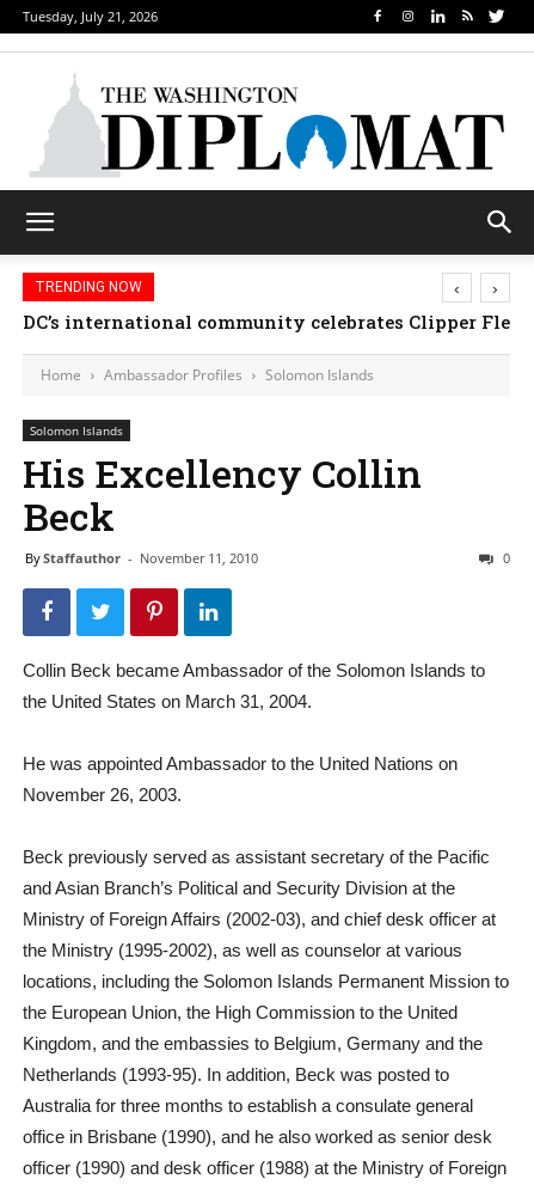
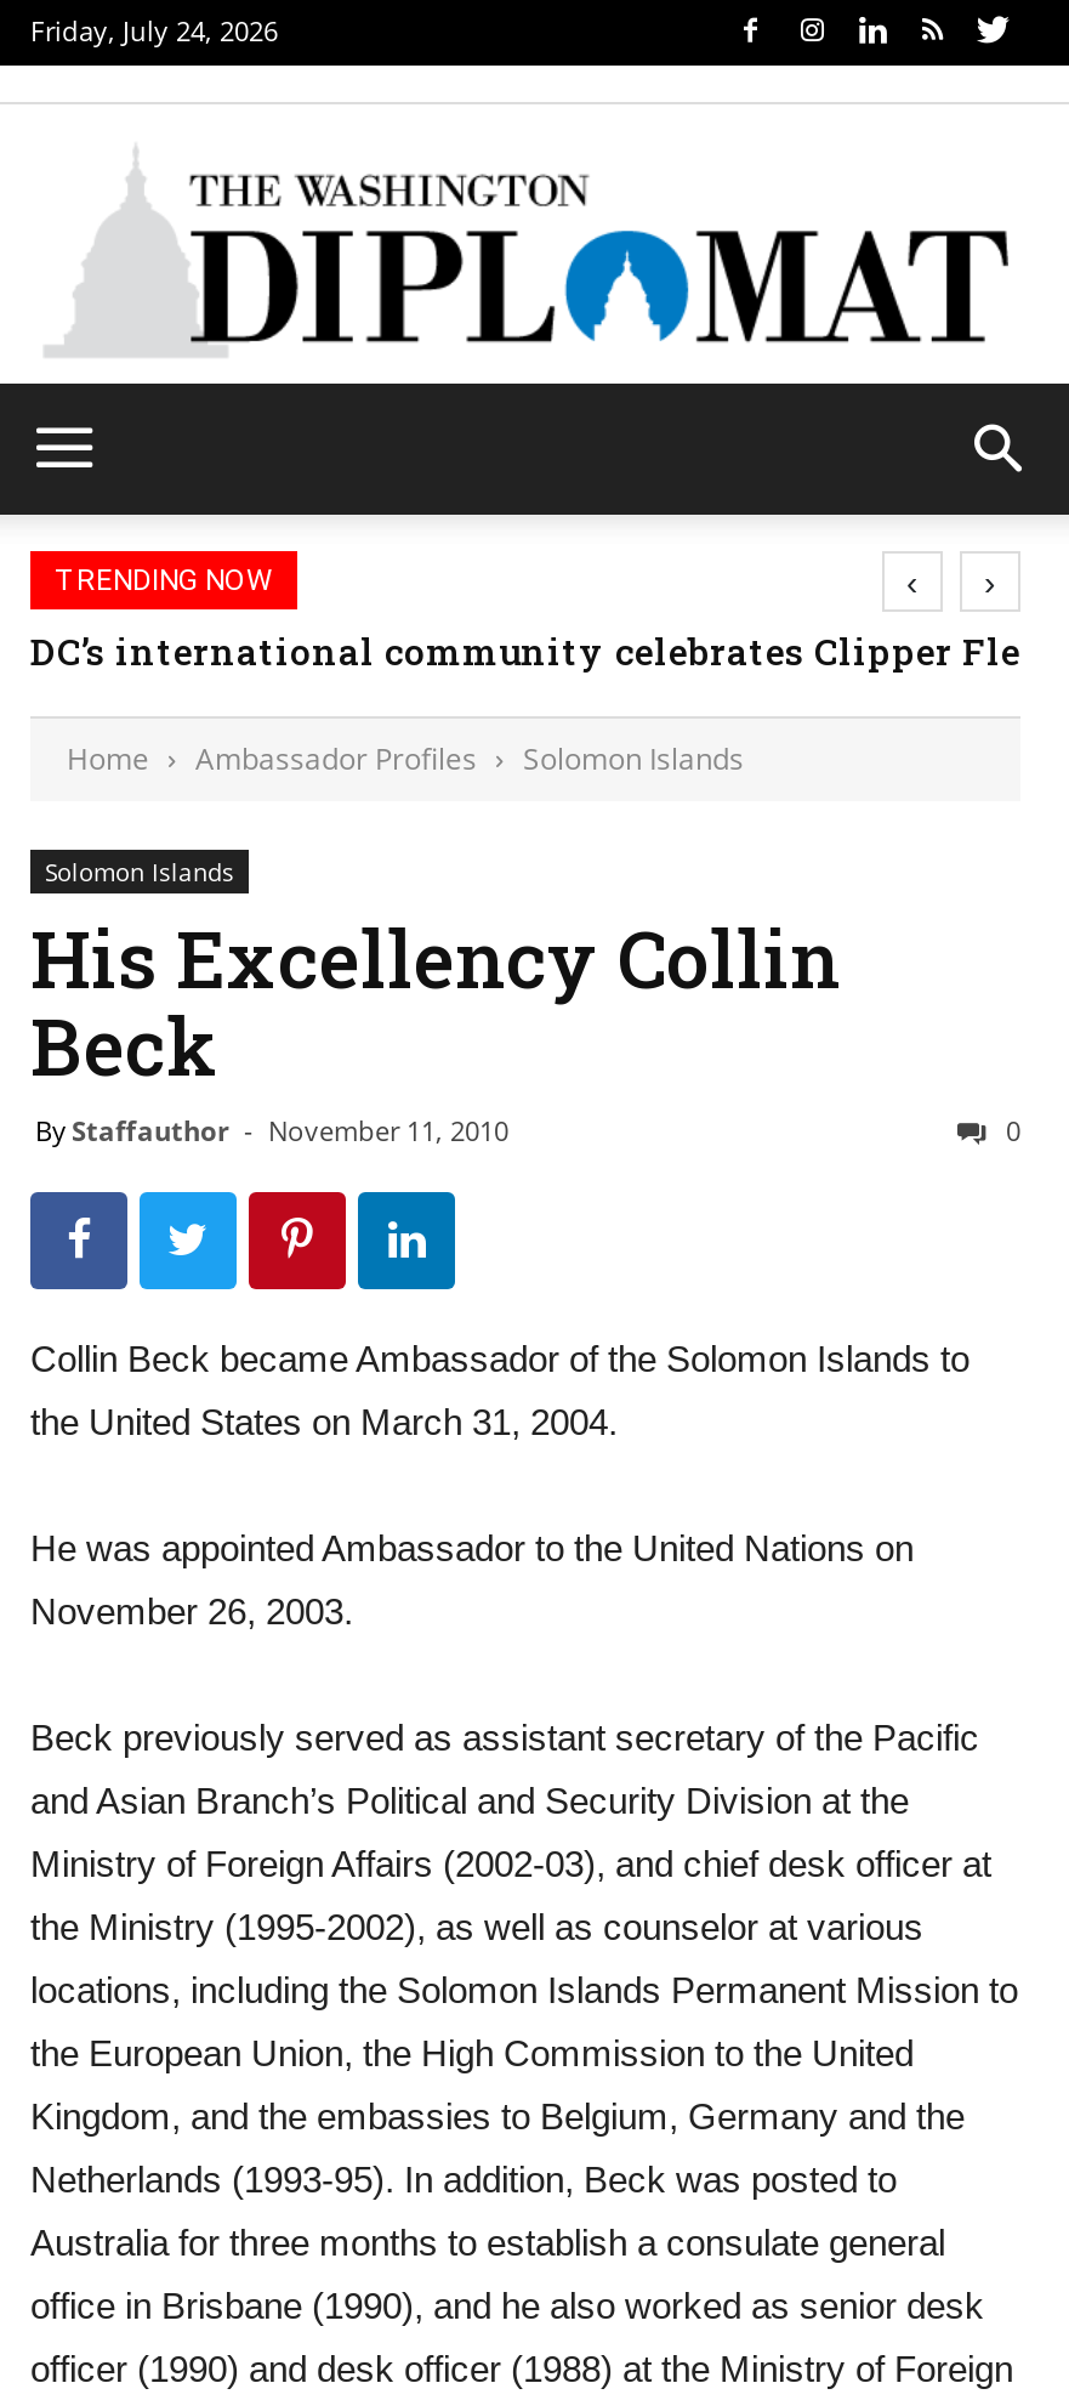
- Tuesday, July 21, 2026
+ Friday, July 24, 2026
